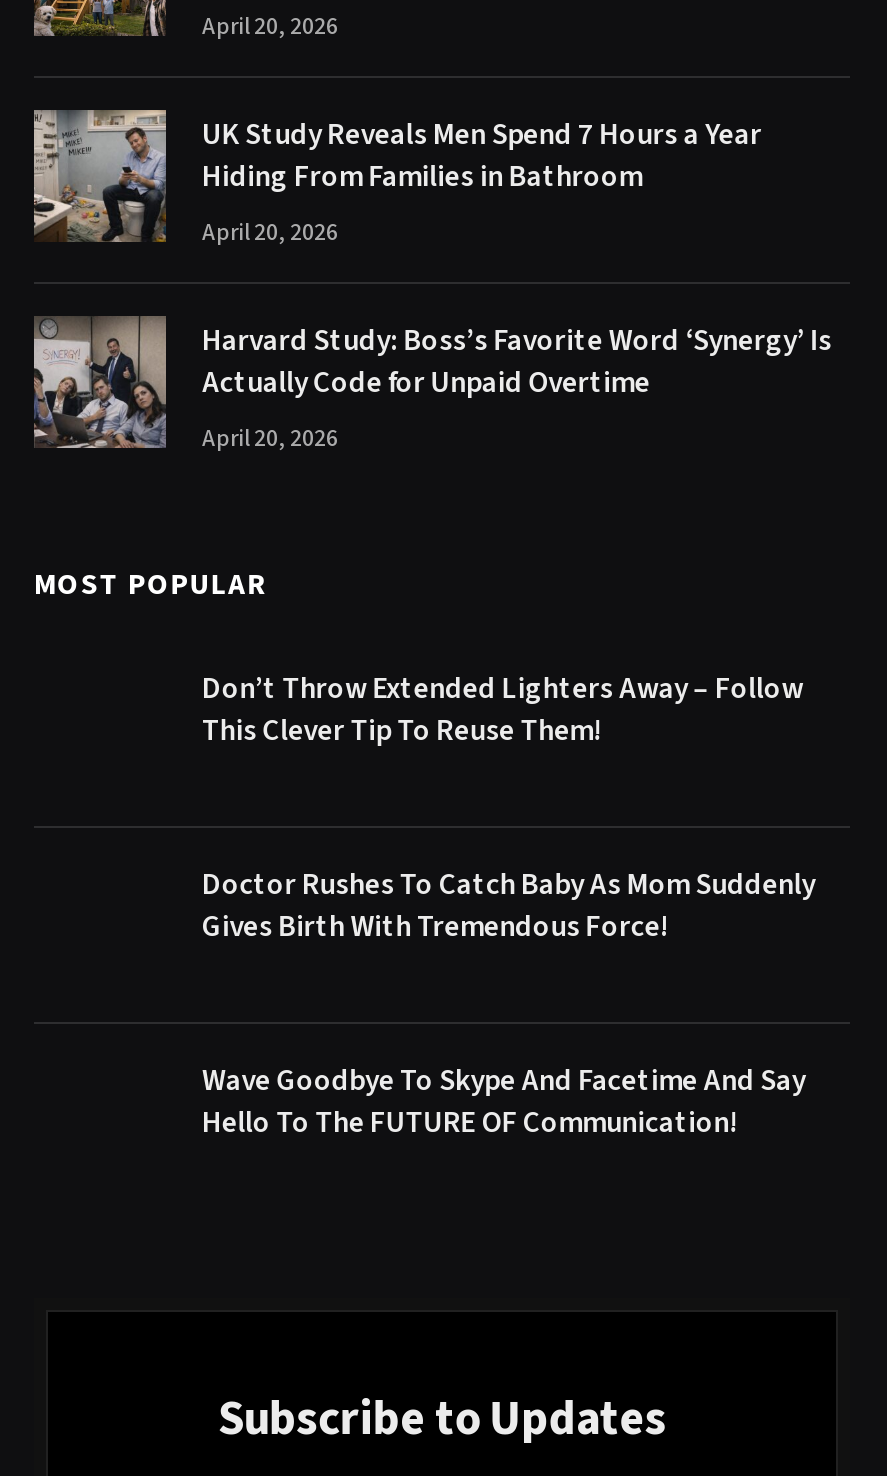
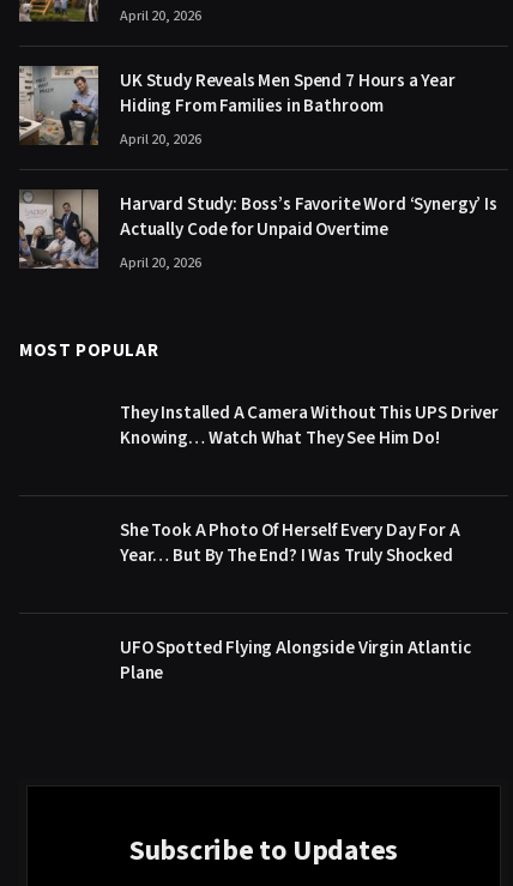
- Don’t Throw Extended Lighters Away – Follow
- This Clever Tip To Reuse Them!
+ They Installed A Camera Without This UPS Driver
+ Knowing… Watch What They See Him Do!

- Doctor Rushes To Catch Baby As Mom Suddenly
- Gives Birth With Tremendous Force!
+ She Took A Photo Of Herself Every Day For A
+ Year… But By The End? I Was Truly Shocked

- Wave Goodbye To Skype And Facetime And Say
- Hello To The FUTURE OF Communication!
+ UFO Spotted Flying Alongside Virgin Atlantic
+ Plane
